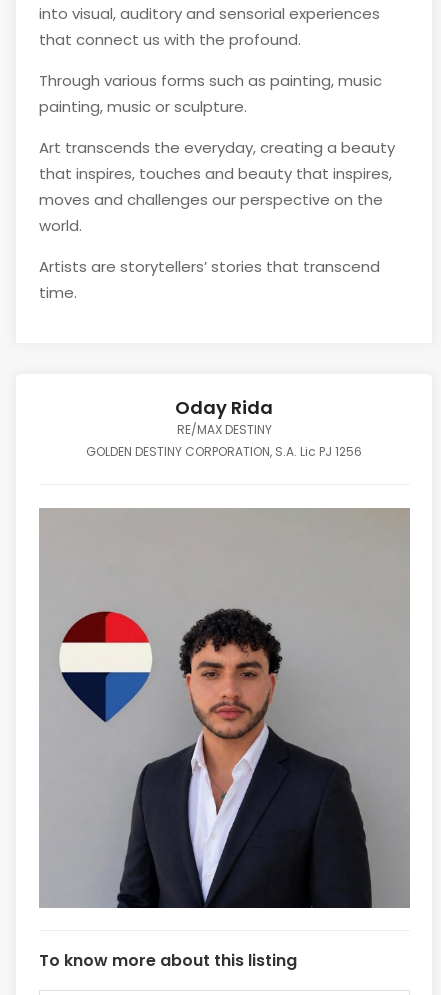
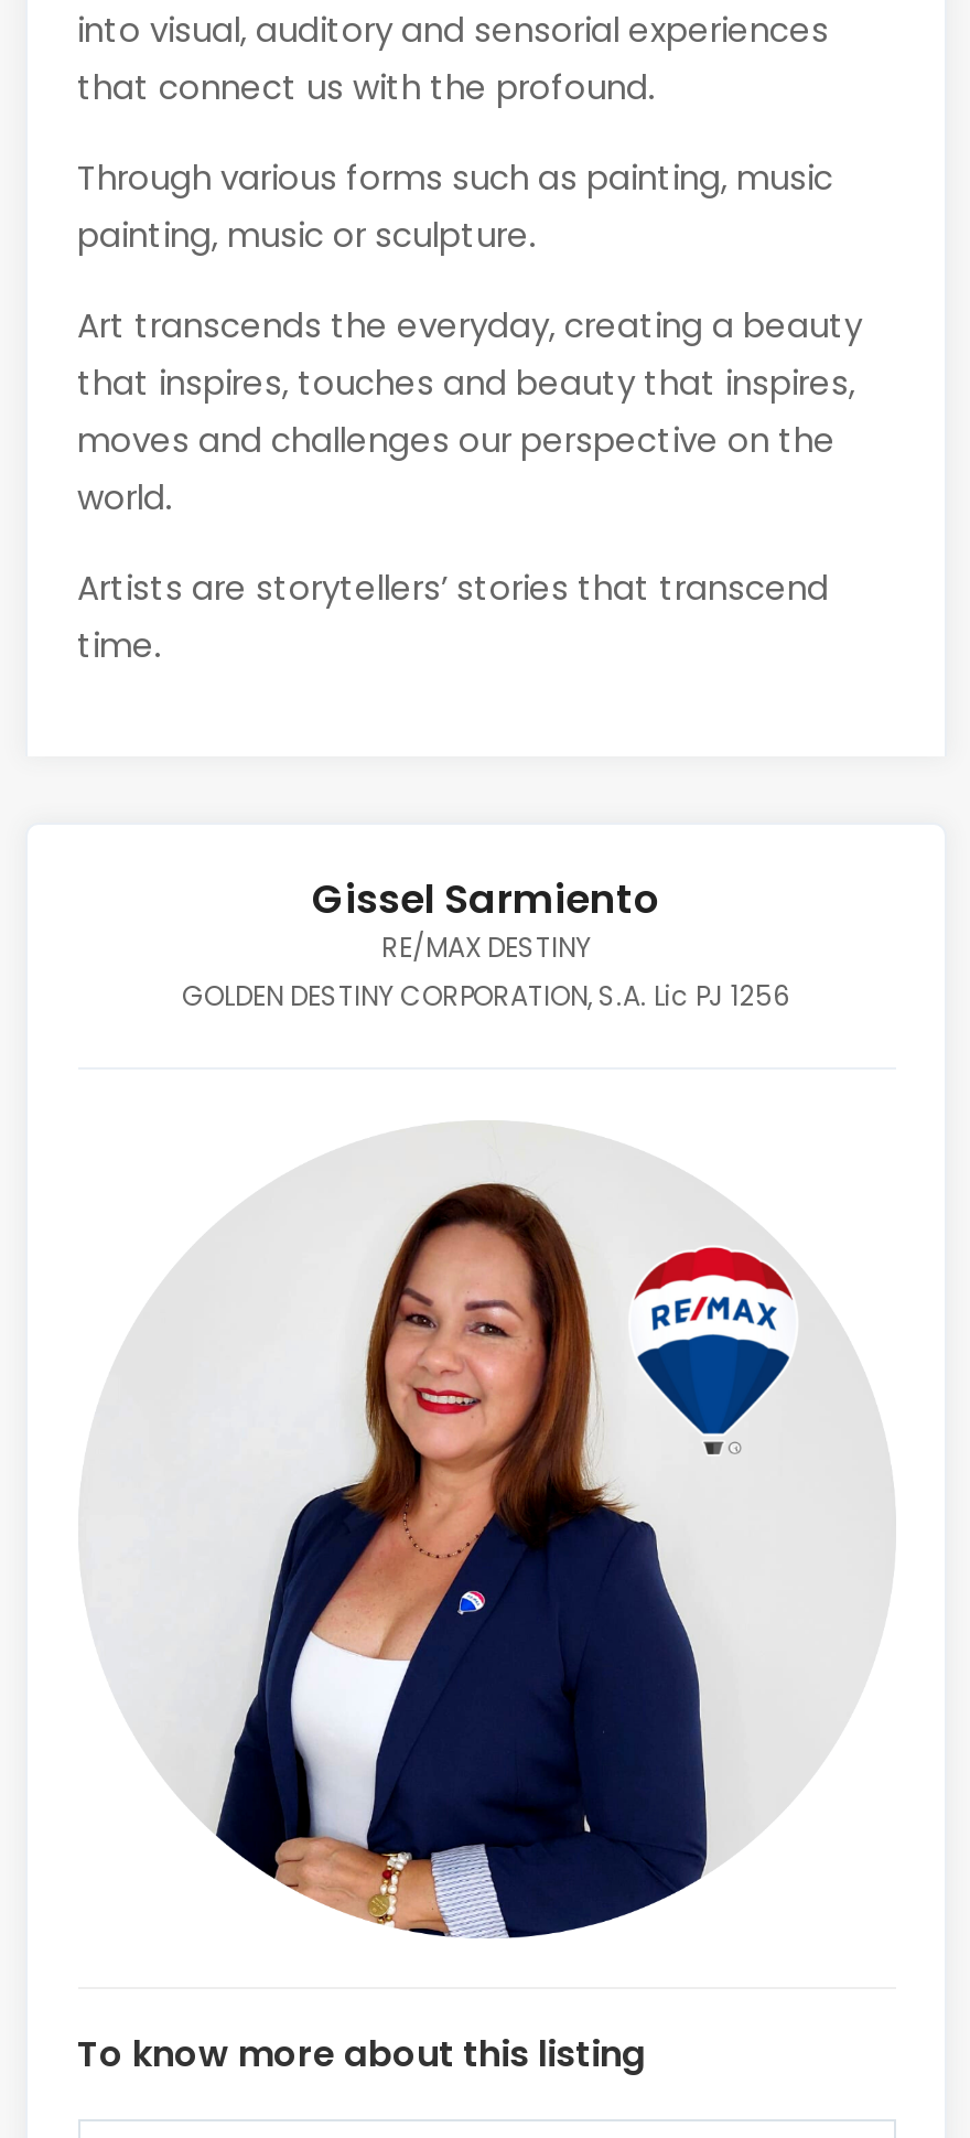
- Oday Rida
+ Gissel Sarmiento

- [image]
+ [image]
